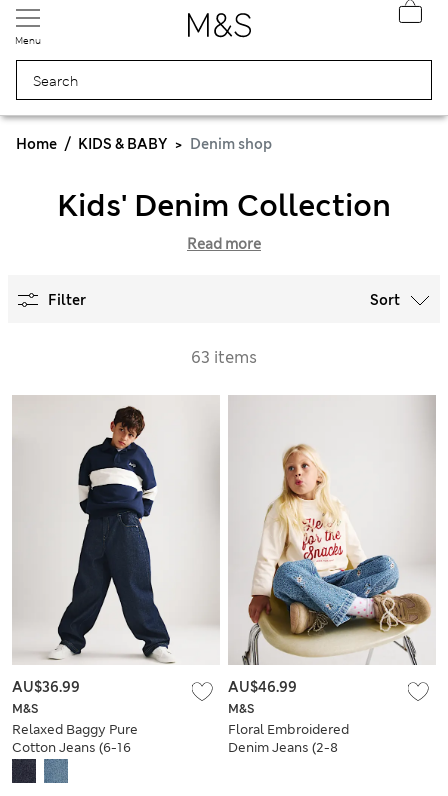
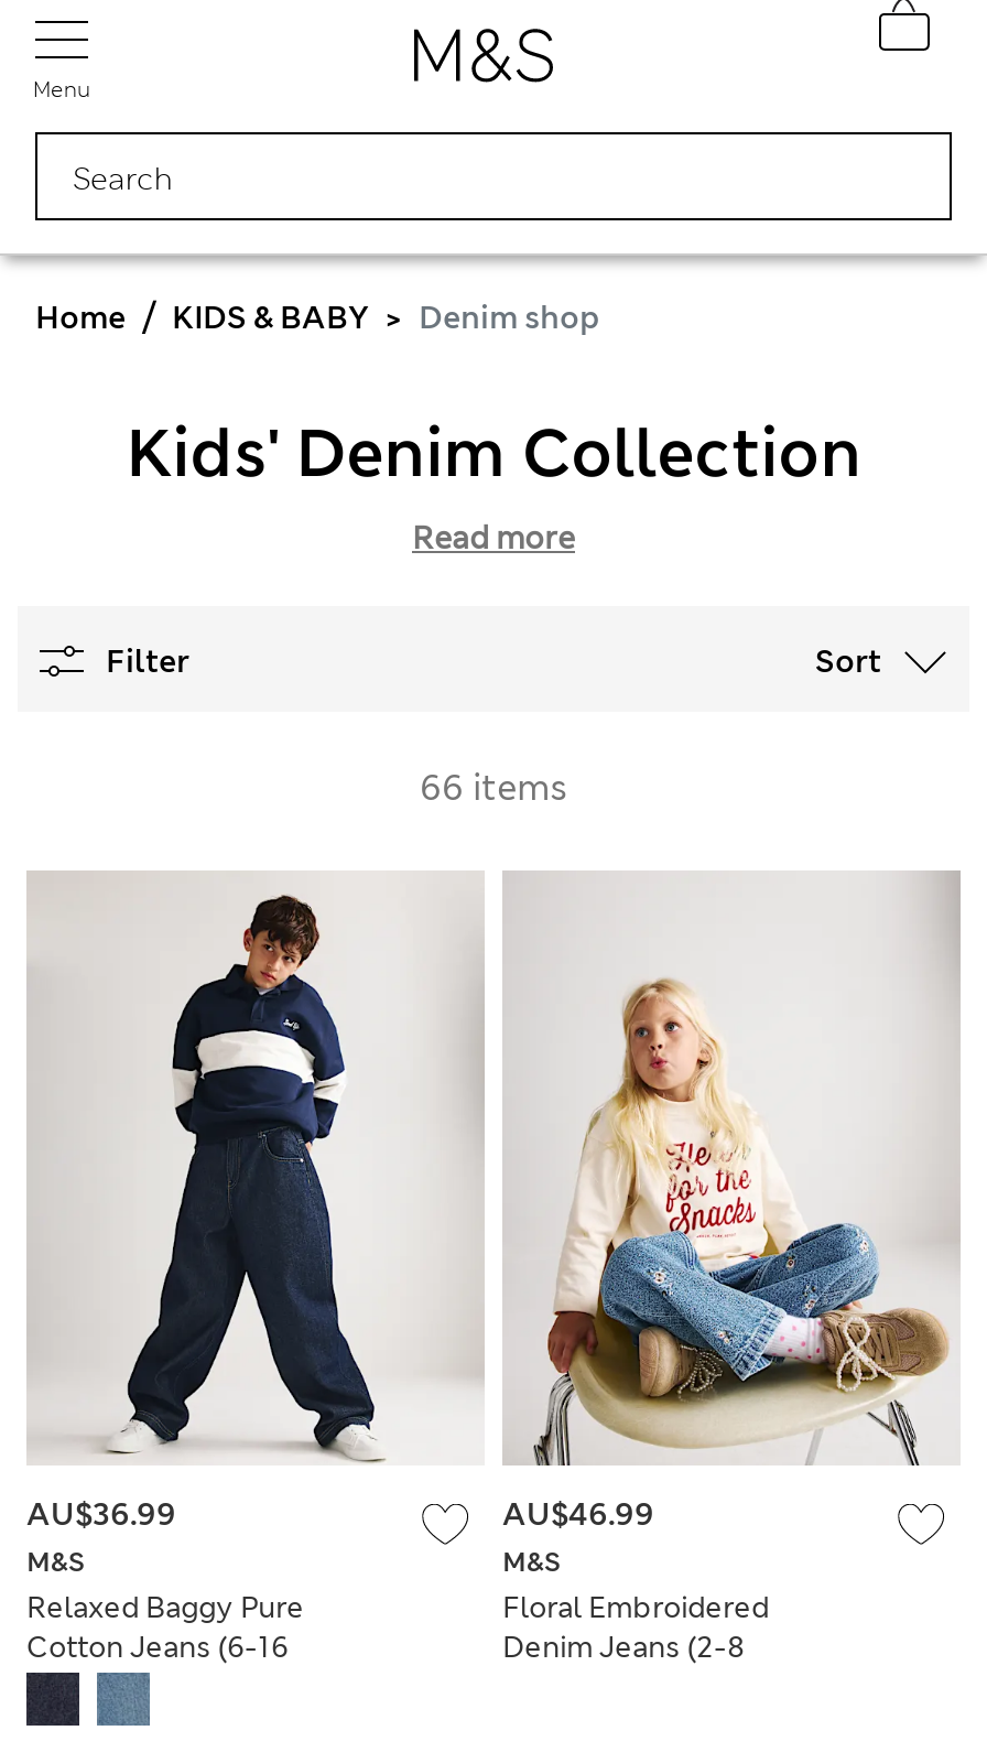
- 63 items
+ 66 items
